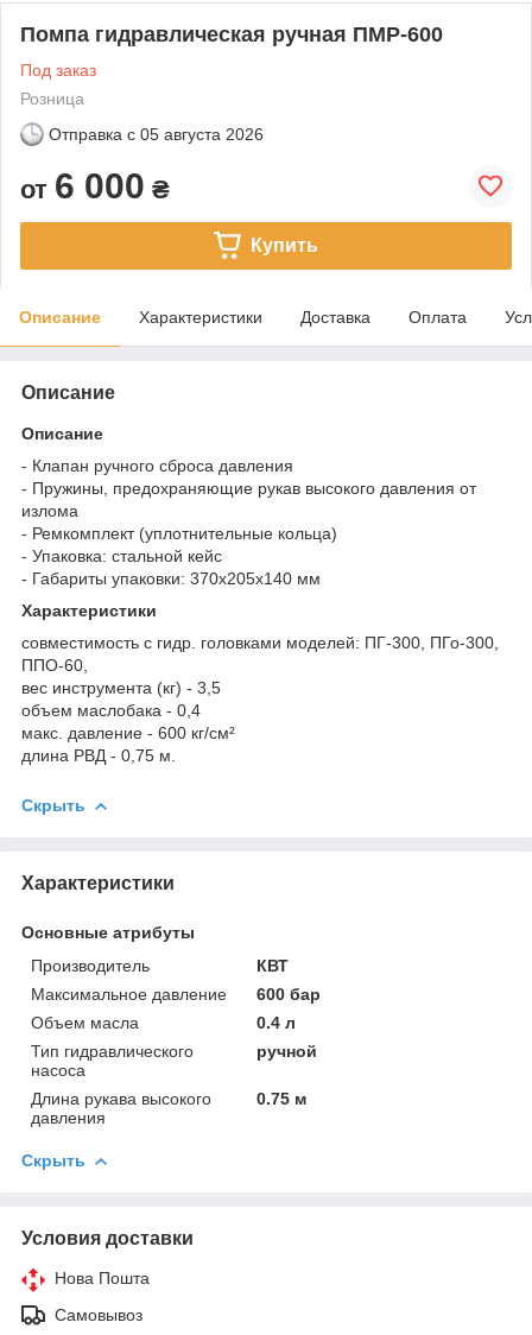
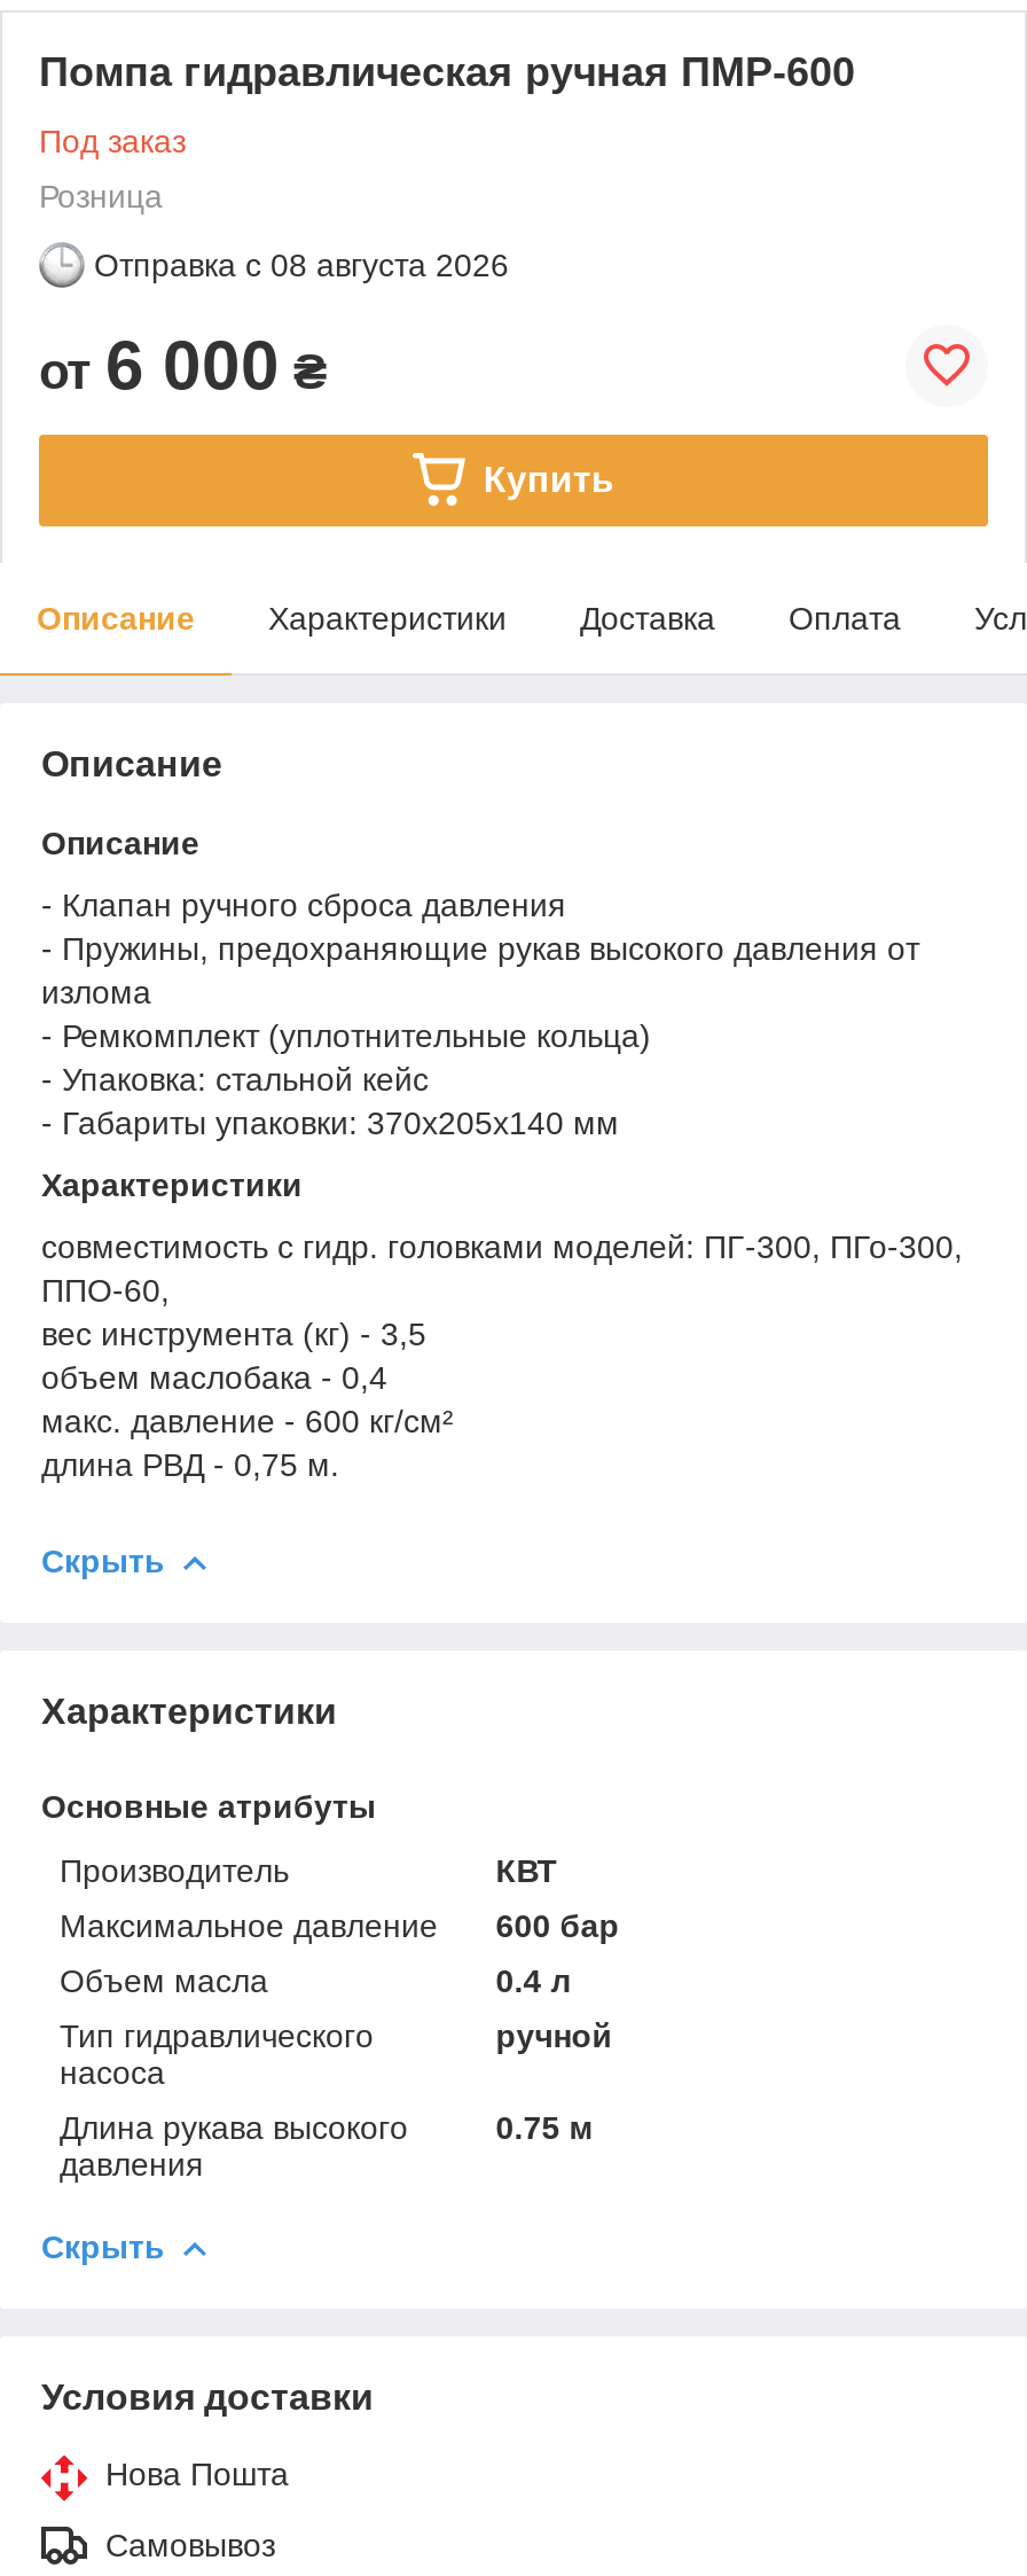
- Отправка с 05 августа 2026
+ Отправка с 08 августа 2026
